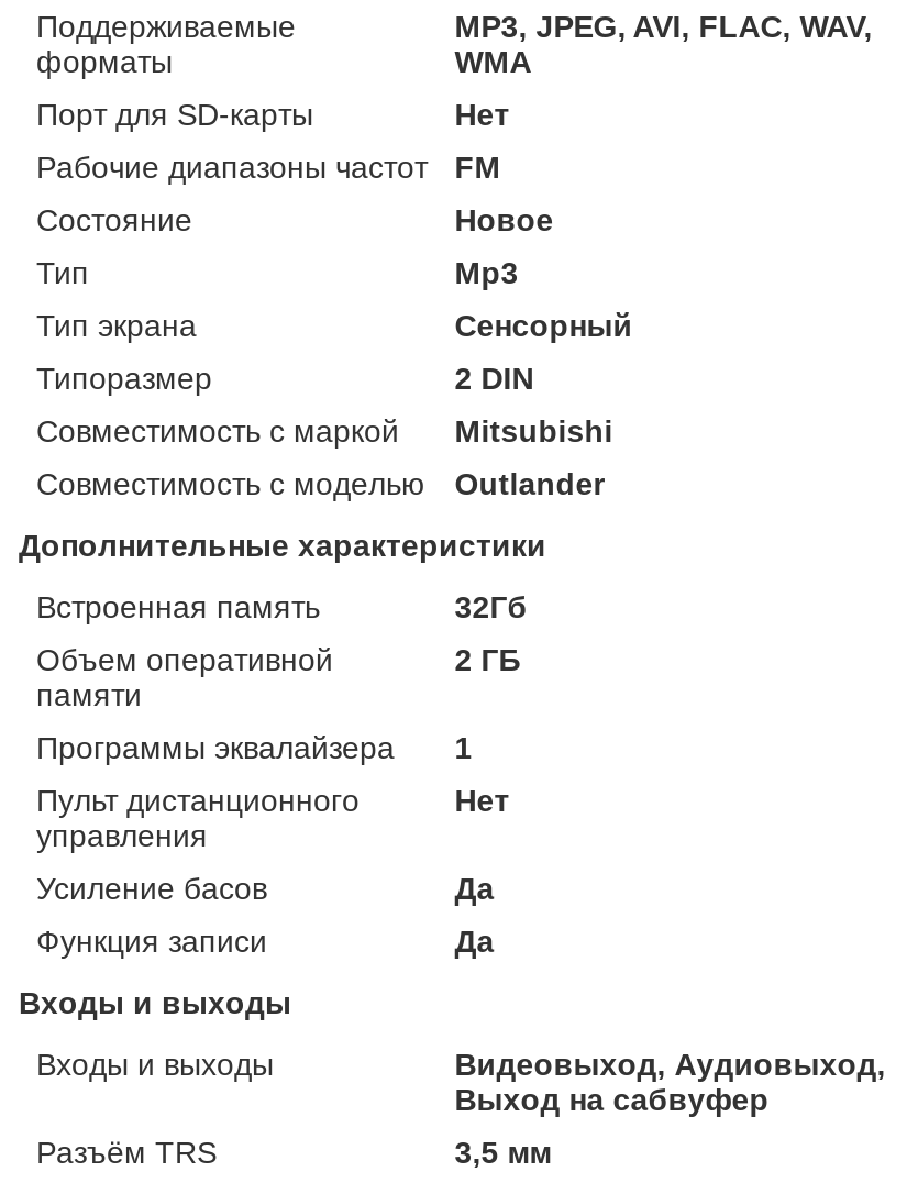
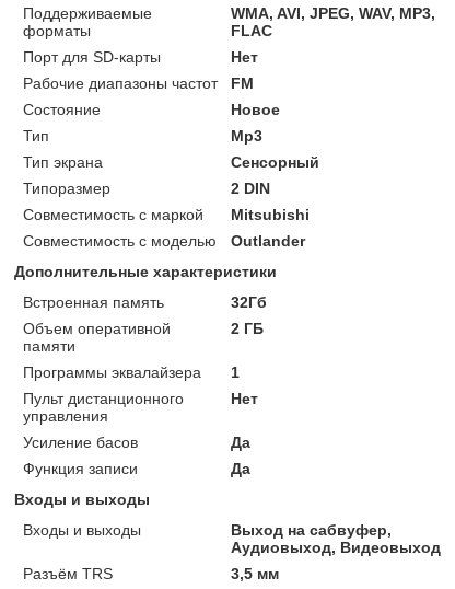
- MP3, JPEG, AVI, FLAC, WAV,
- WMA
+ WMA, AVI, JPEG, WAV, MP3,
+ FLAC

- Видеовыход, Аудиовыход,
- Выход на сабвуфер
+ Выход на сабвуфер,
+ Аудиовыход, Видеовыход
